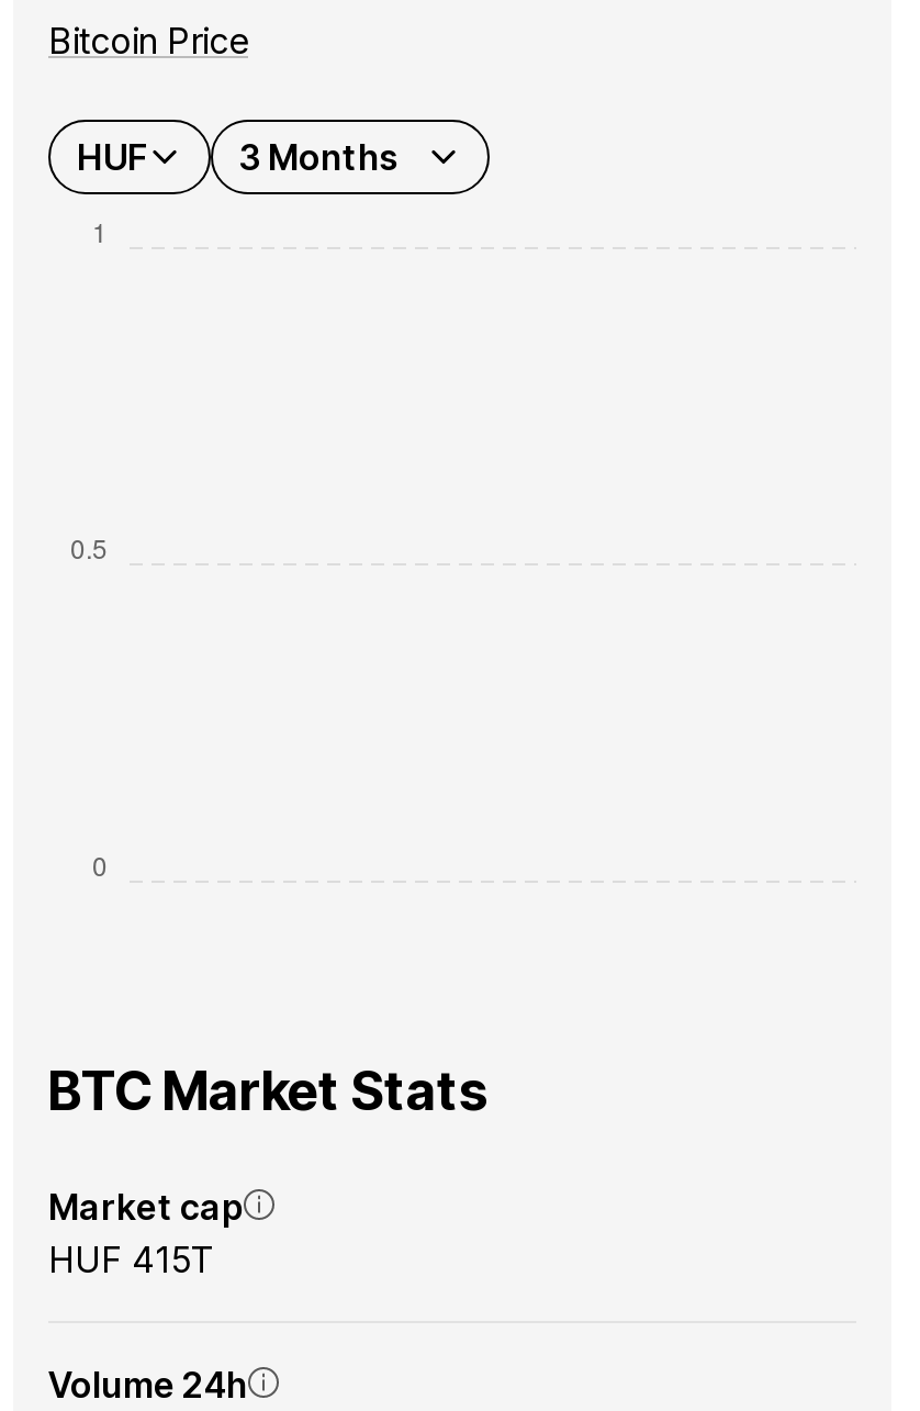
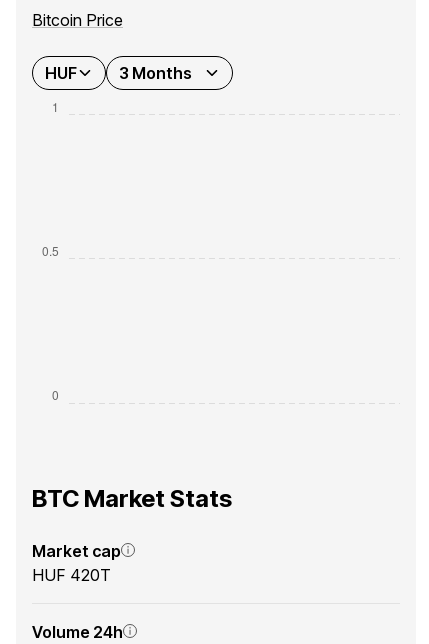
- HUF 415T
+ HUF 420T
